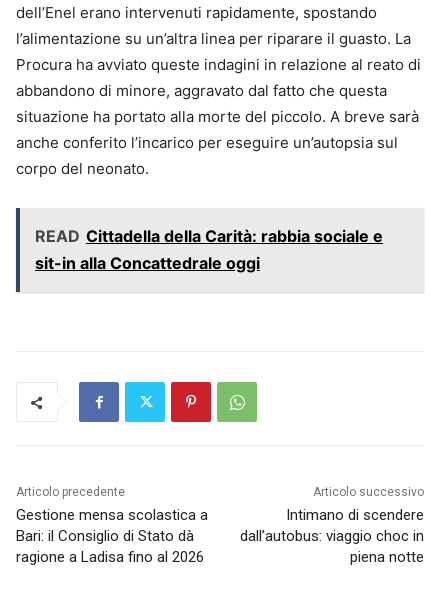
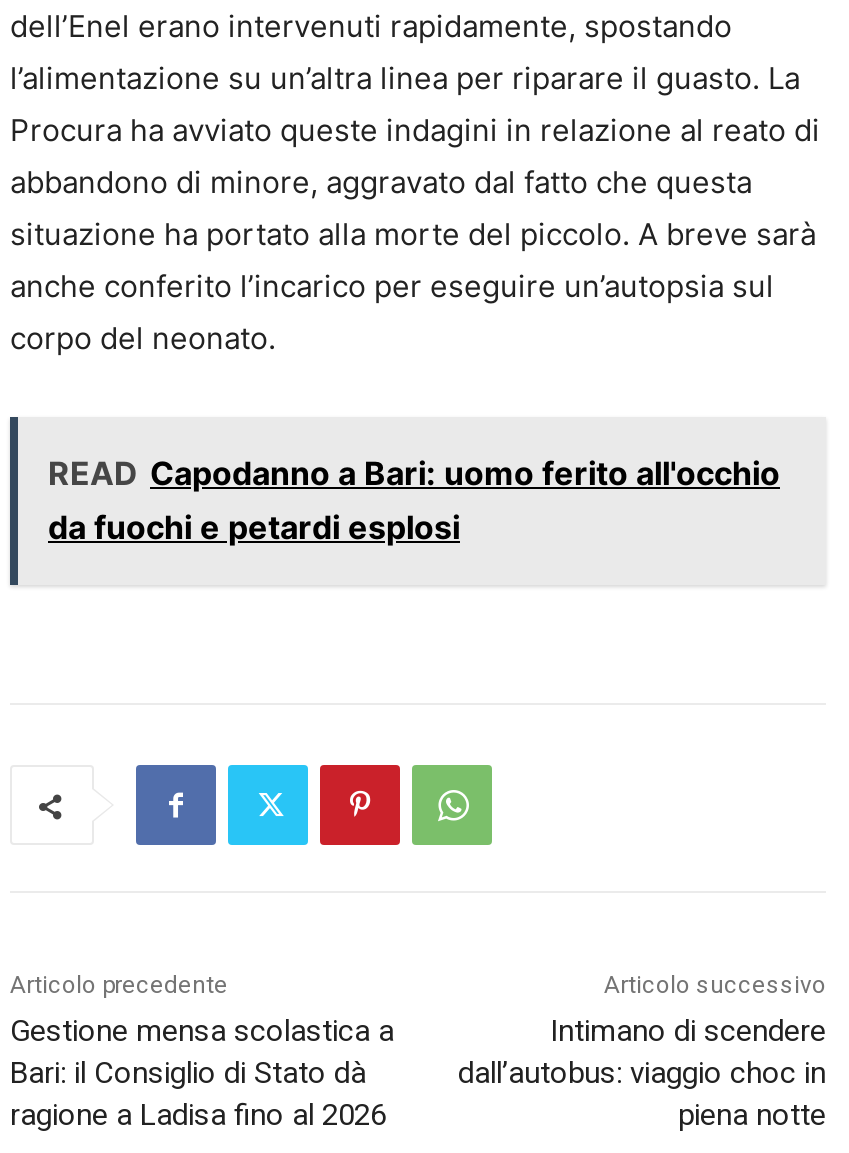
- READ Cittadella della Carità: rabbia sociale e
- sit-in alla Concattedrale oggi
+ READ Capodanno a Bari: uomo ferito all'occhio
+ da fuochi e petardi esplosi
